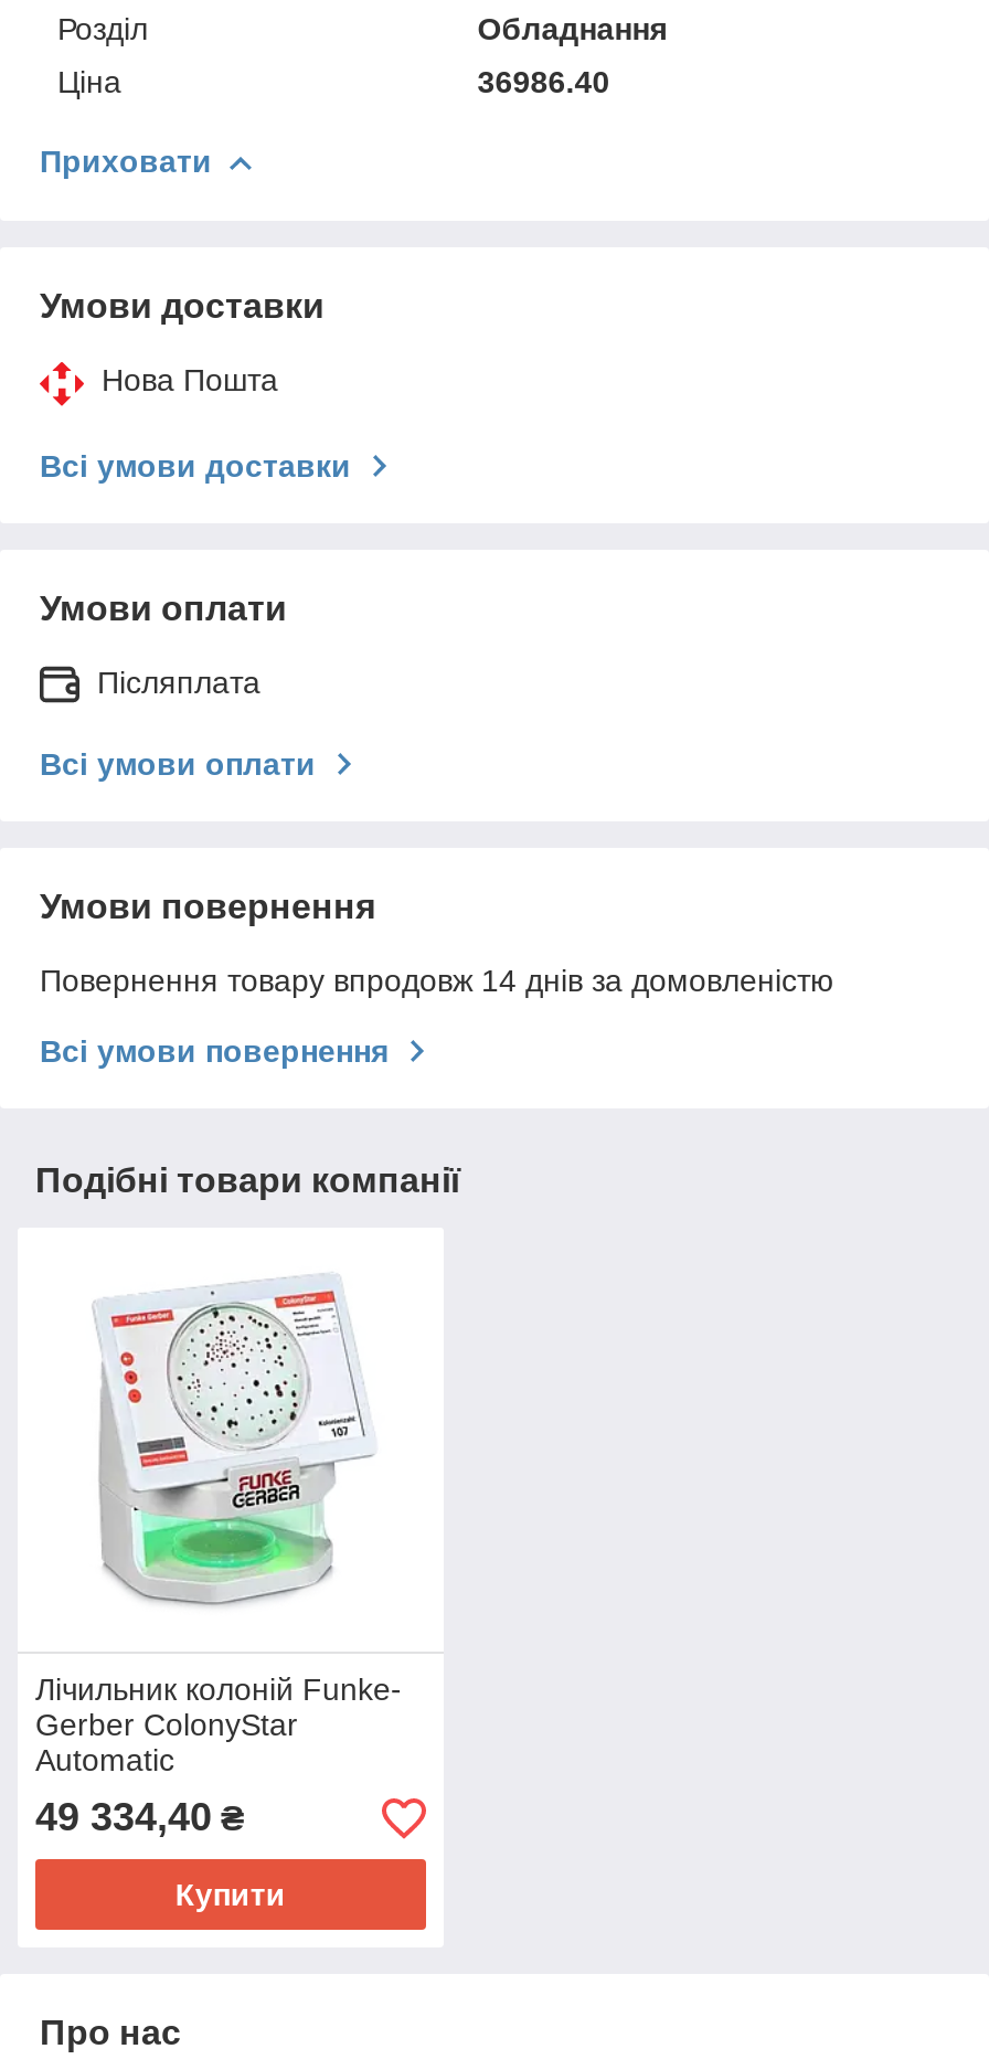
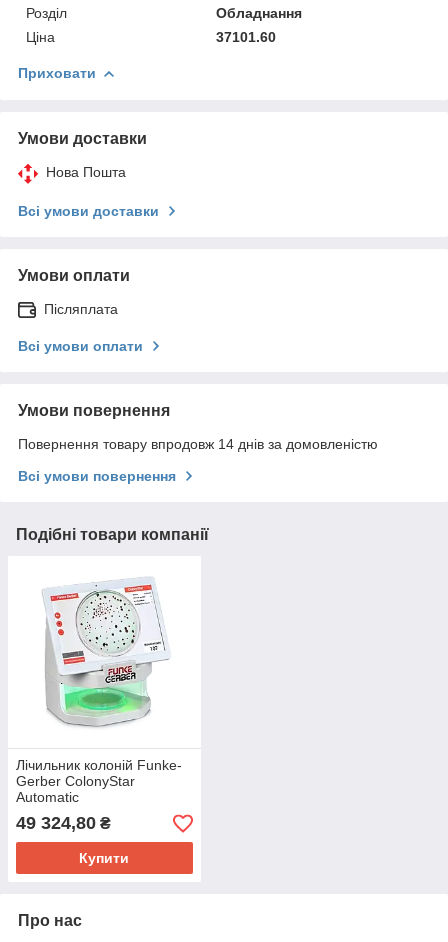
- 36986.40
+ 37101.60

- 49 334,40 ₴
+ 49 324,80 ₴
